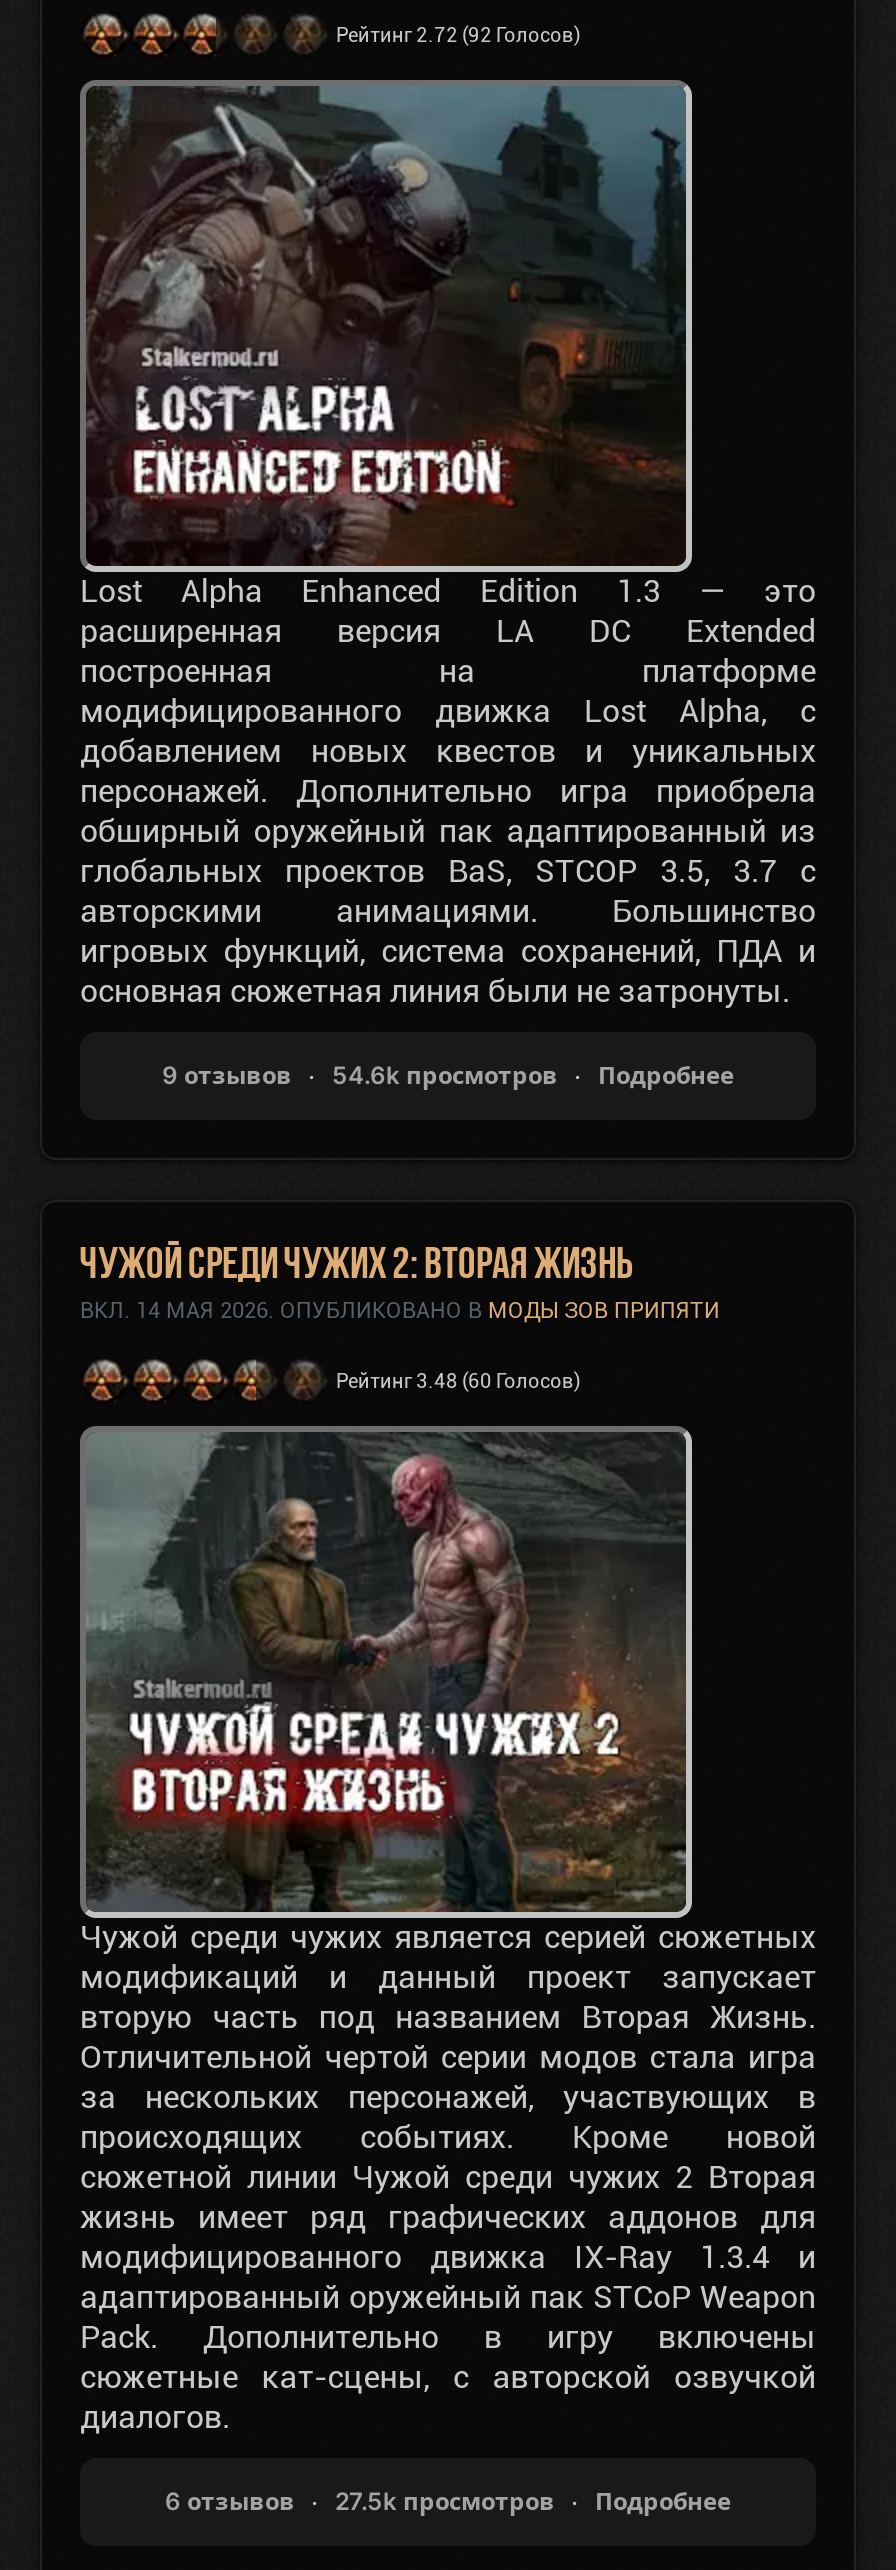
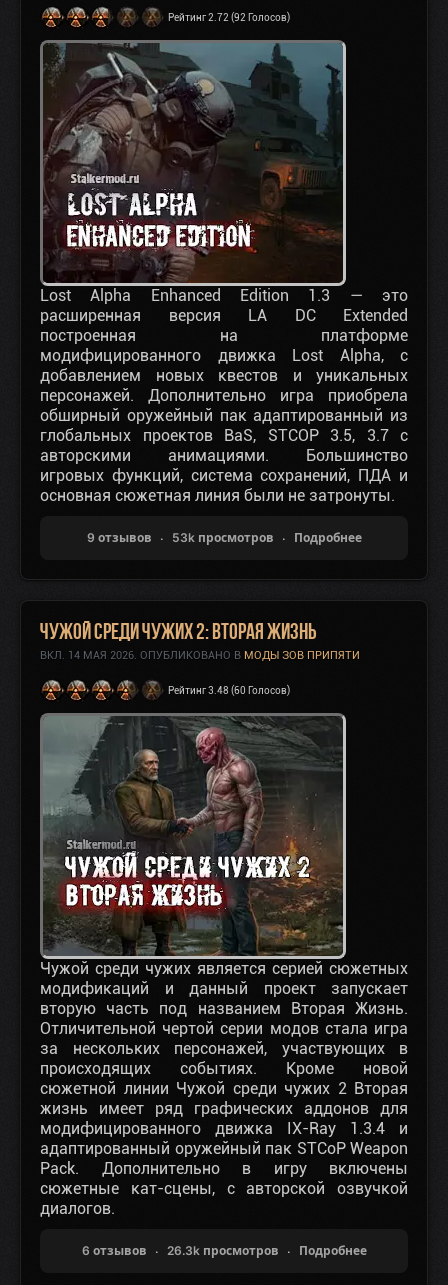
- 9 отзывов 54.6k просмотров Подробнее
+ 9 отзывов 53k просмотров Подробнее

- 6 отзывов 27.5k просмотров Подробнее
+ 6 отзывов 26.3k просмотров Подробнее
